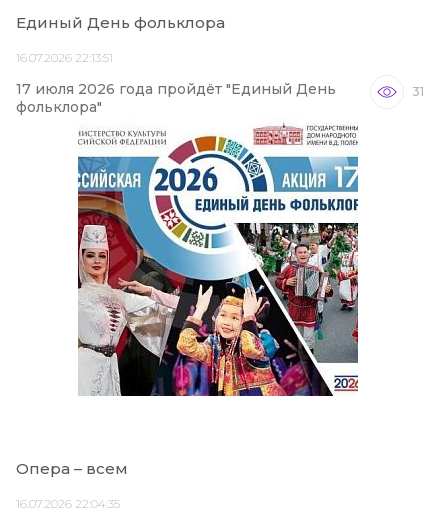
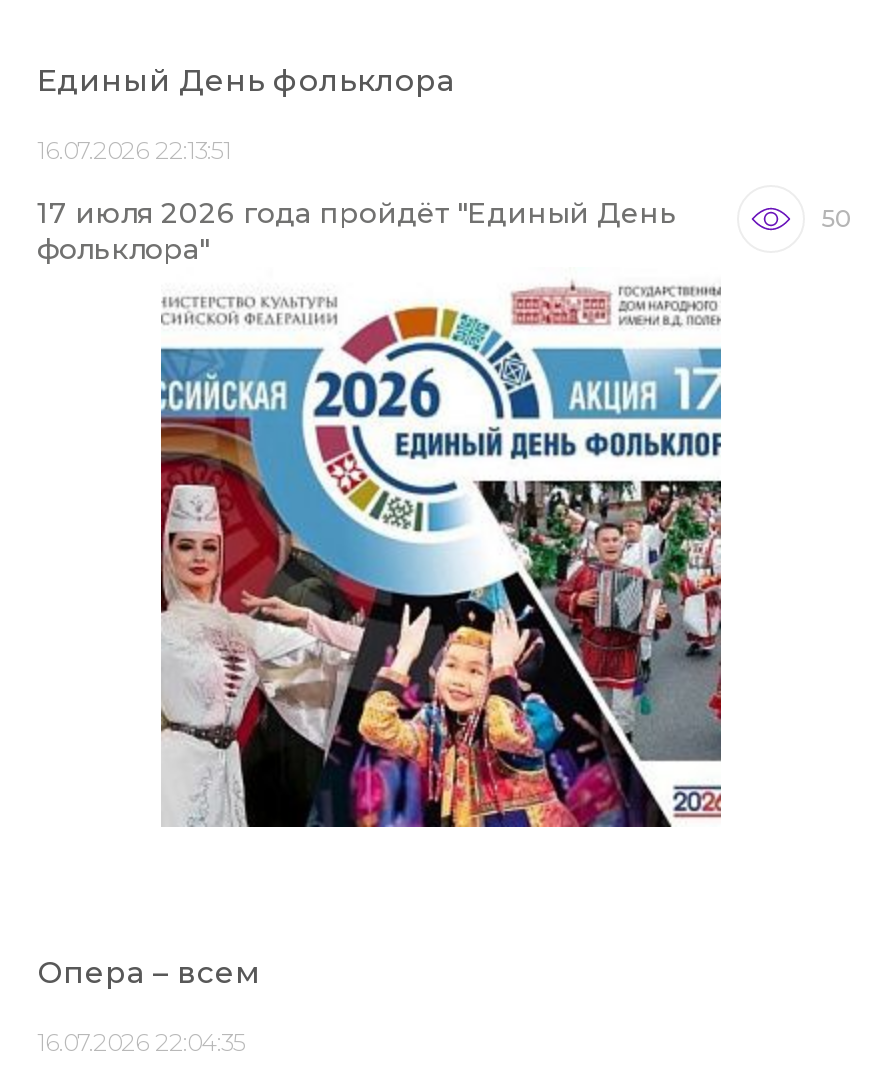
- 31
+ 50
